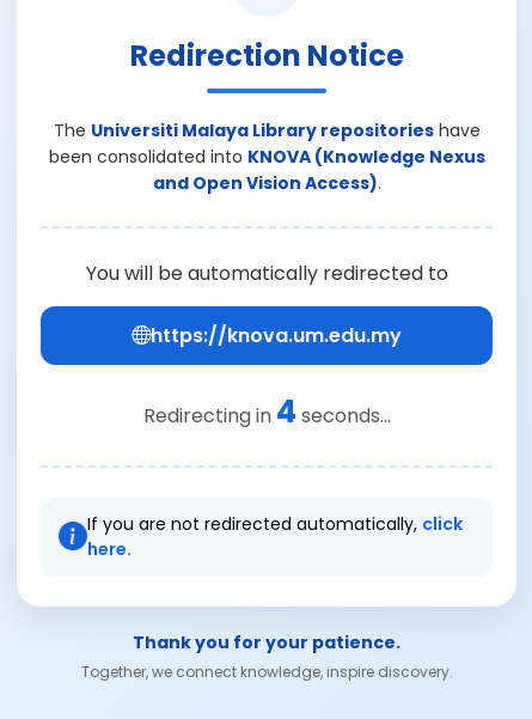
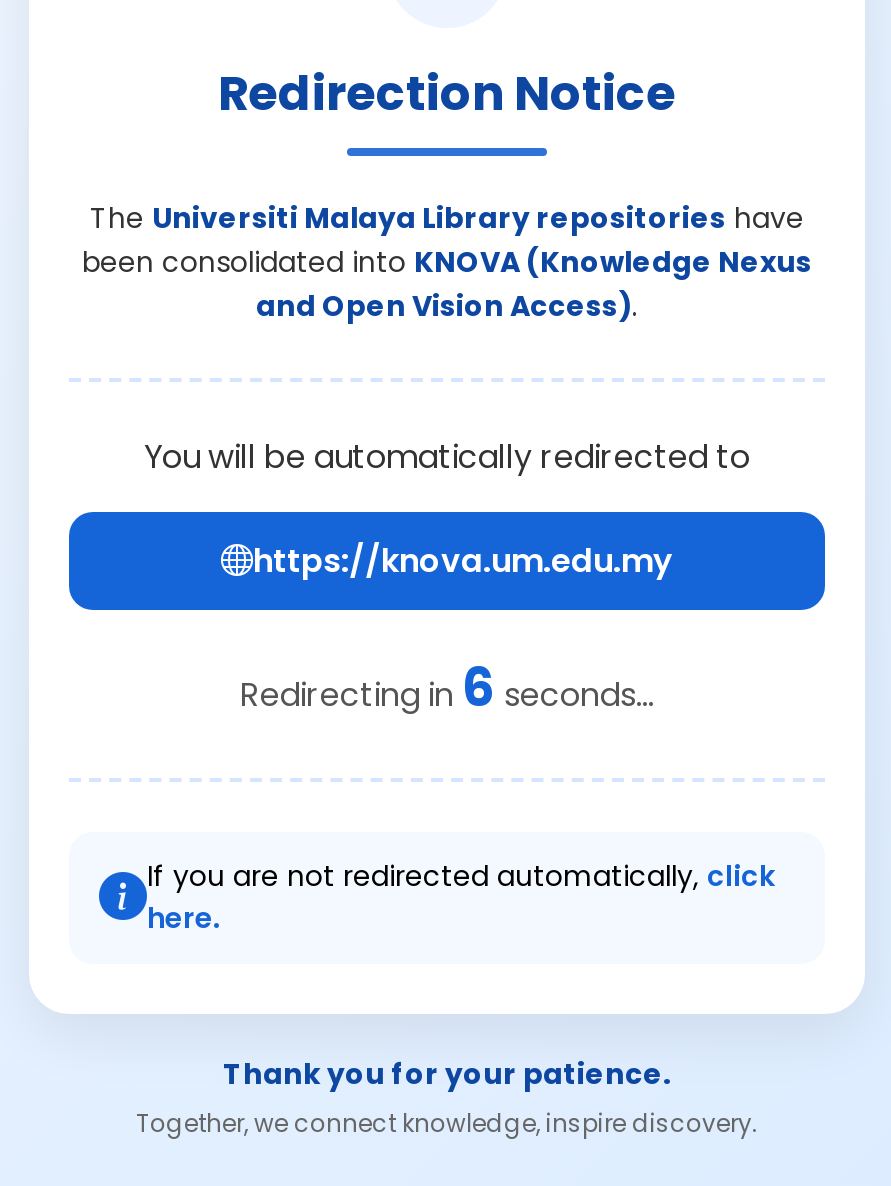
- Redirecting in 4 seconds...
+ Redirecting in 6 seconds...
